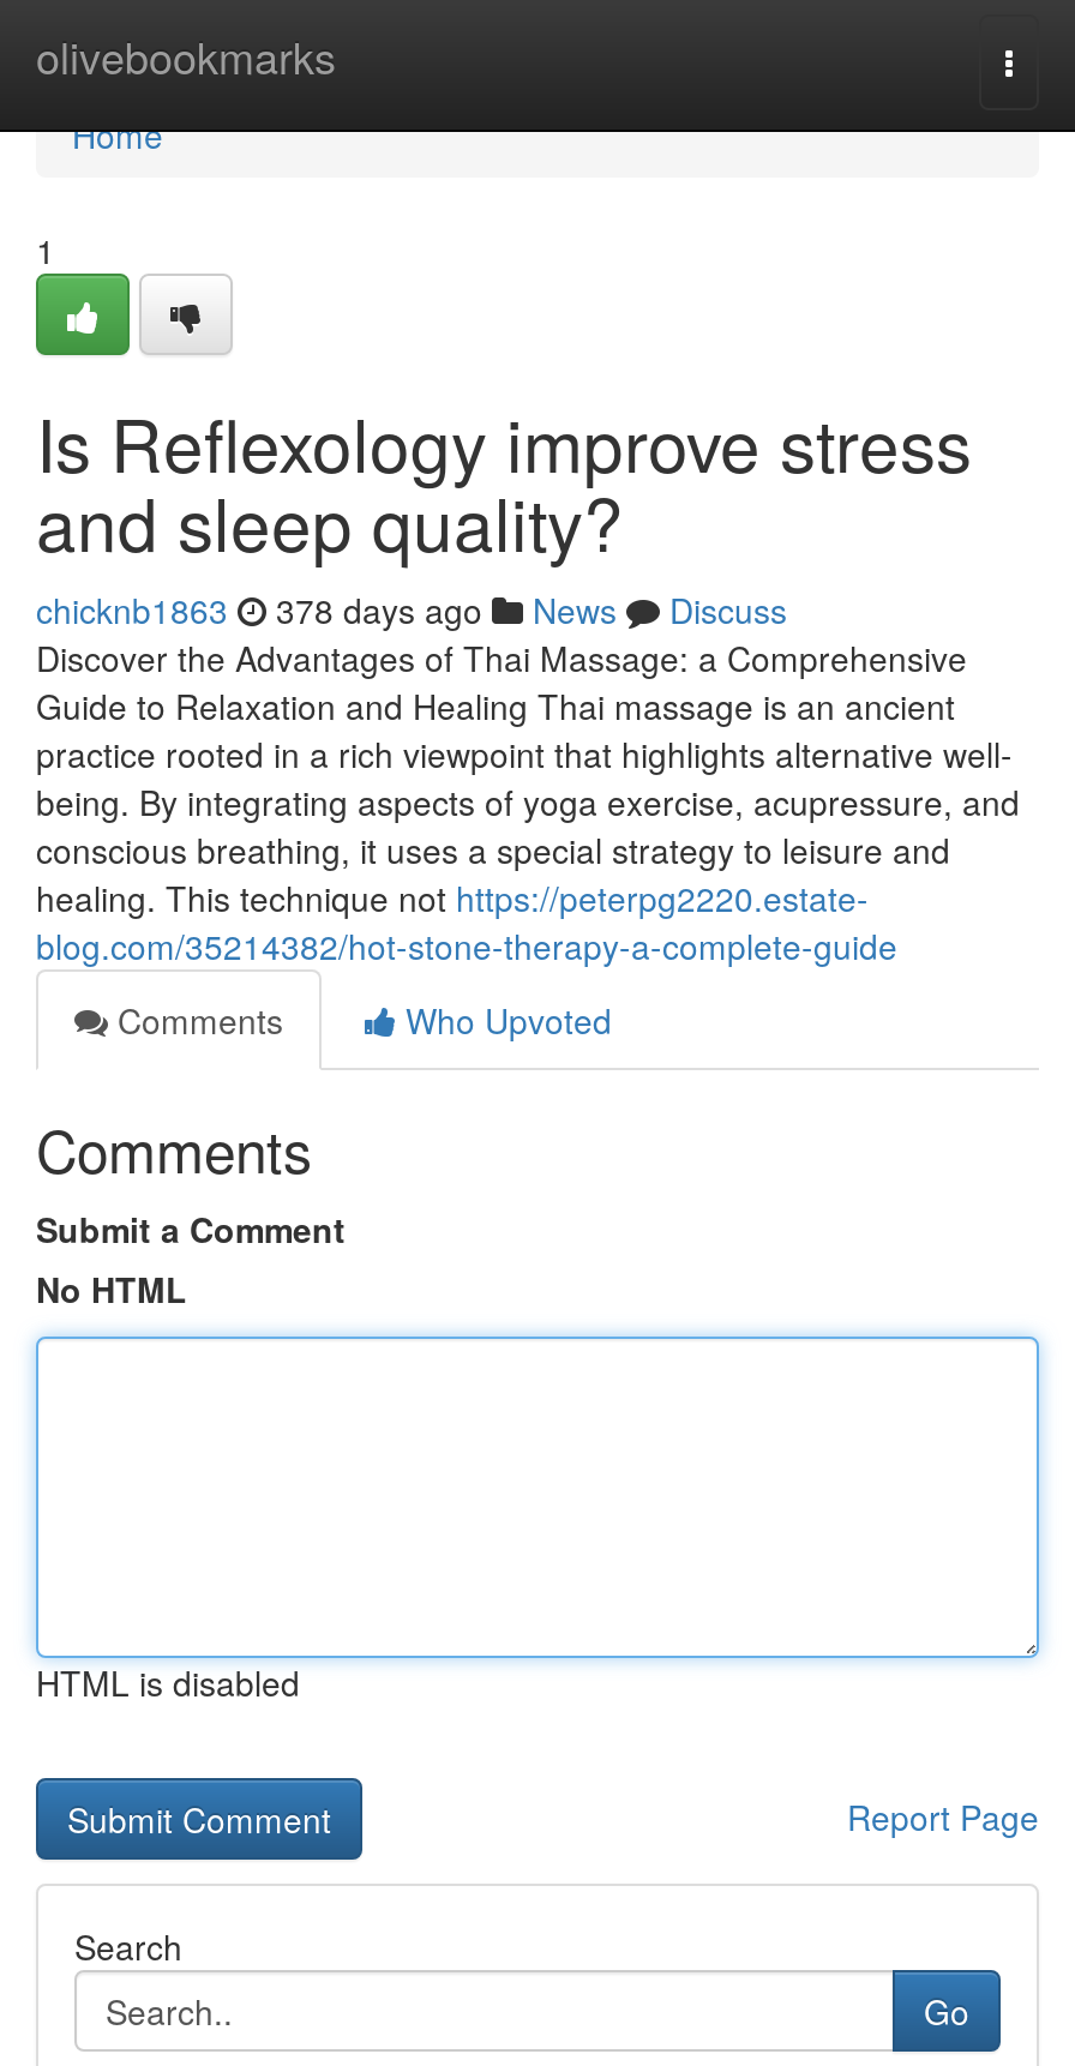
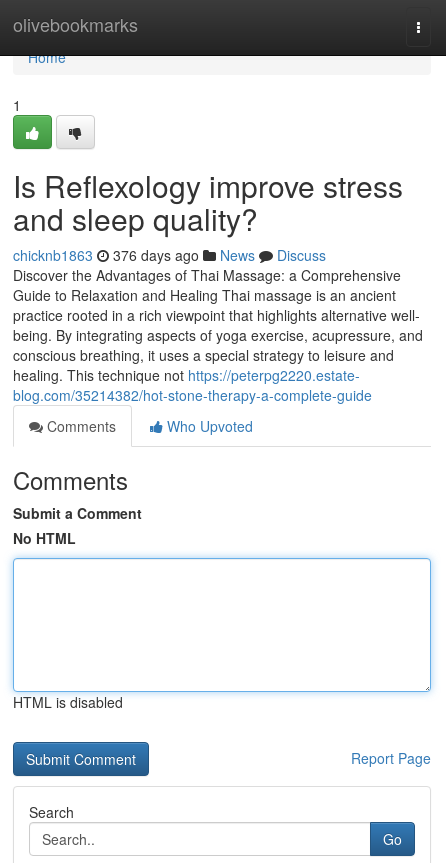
- chicknb1863 378 days ago News Discuss
+ chicknb1863 376 days ago News Discuss
